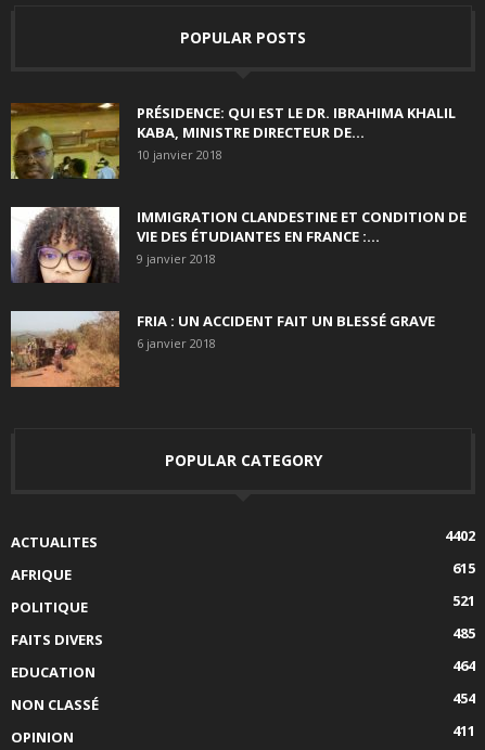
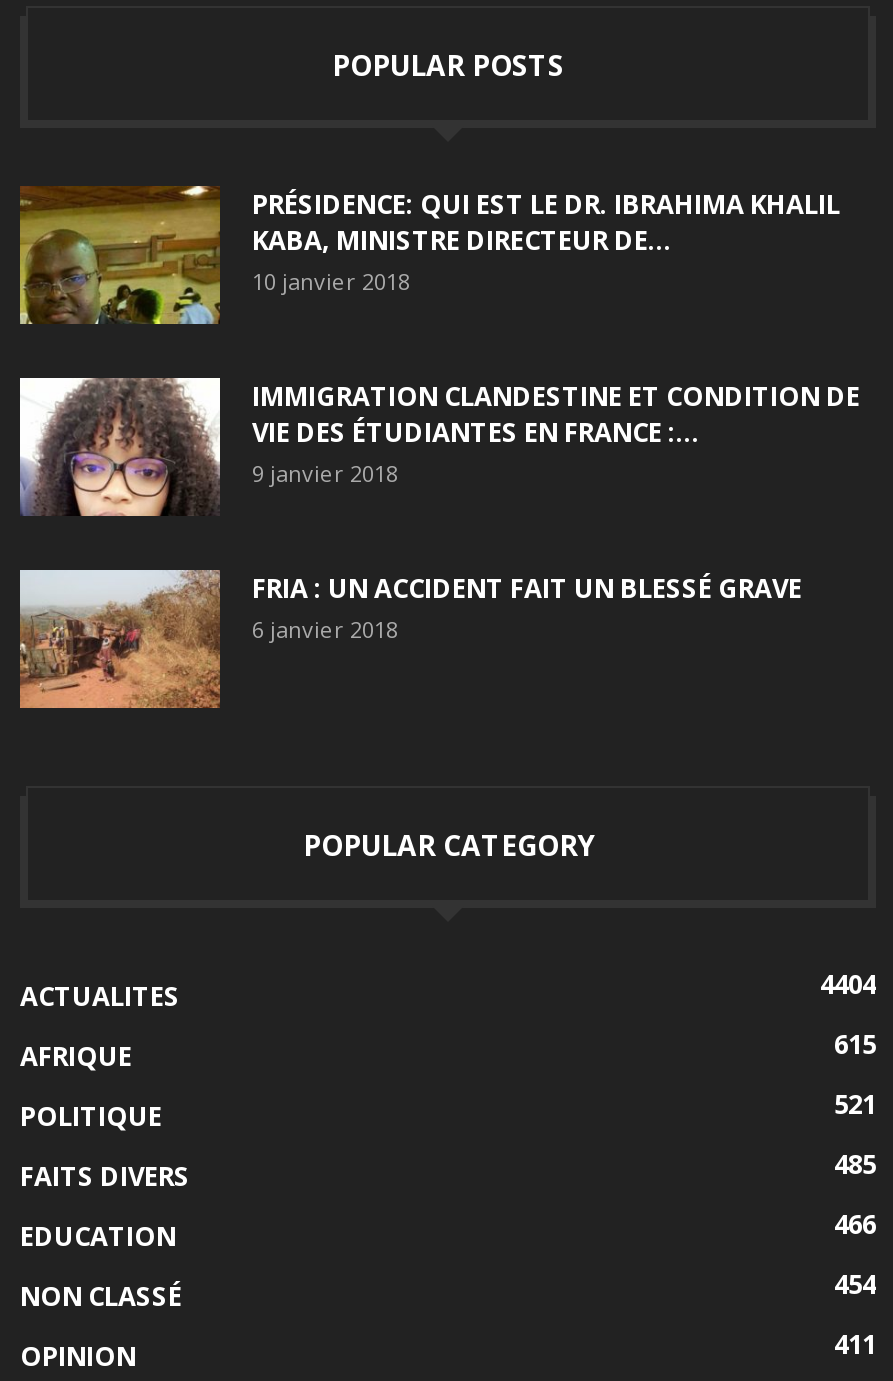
- 4402
+ 4404

- 464
+ 466
